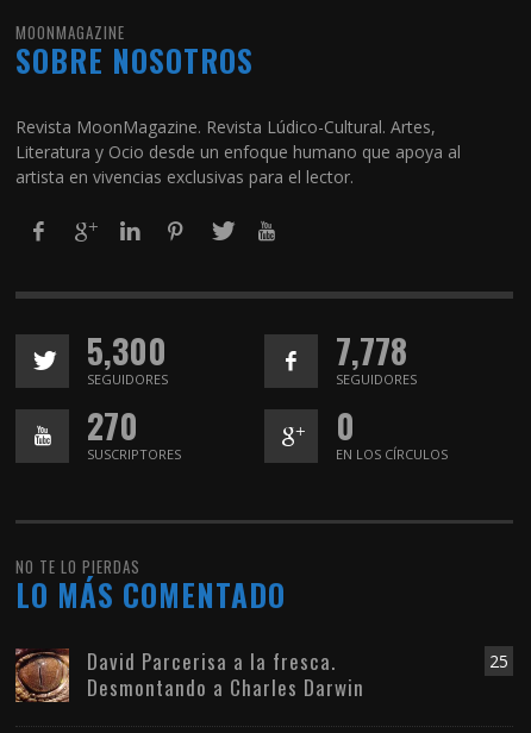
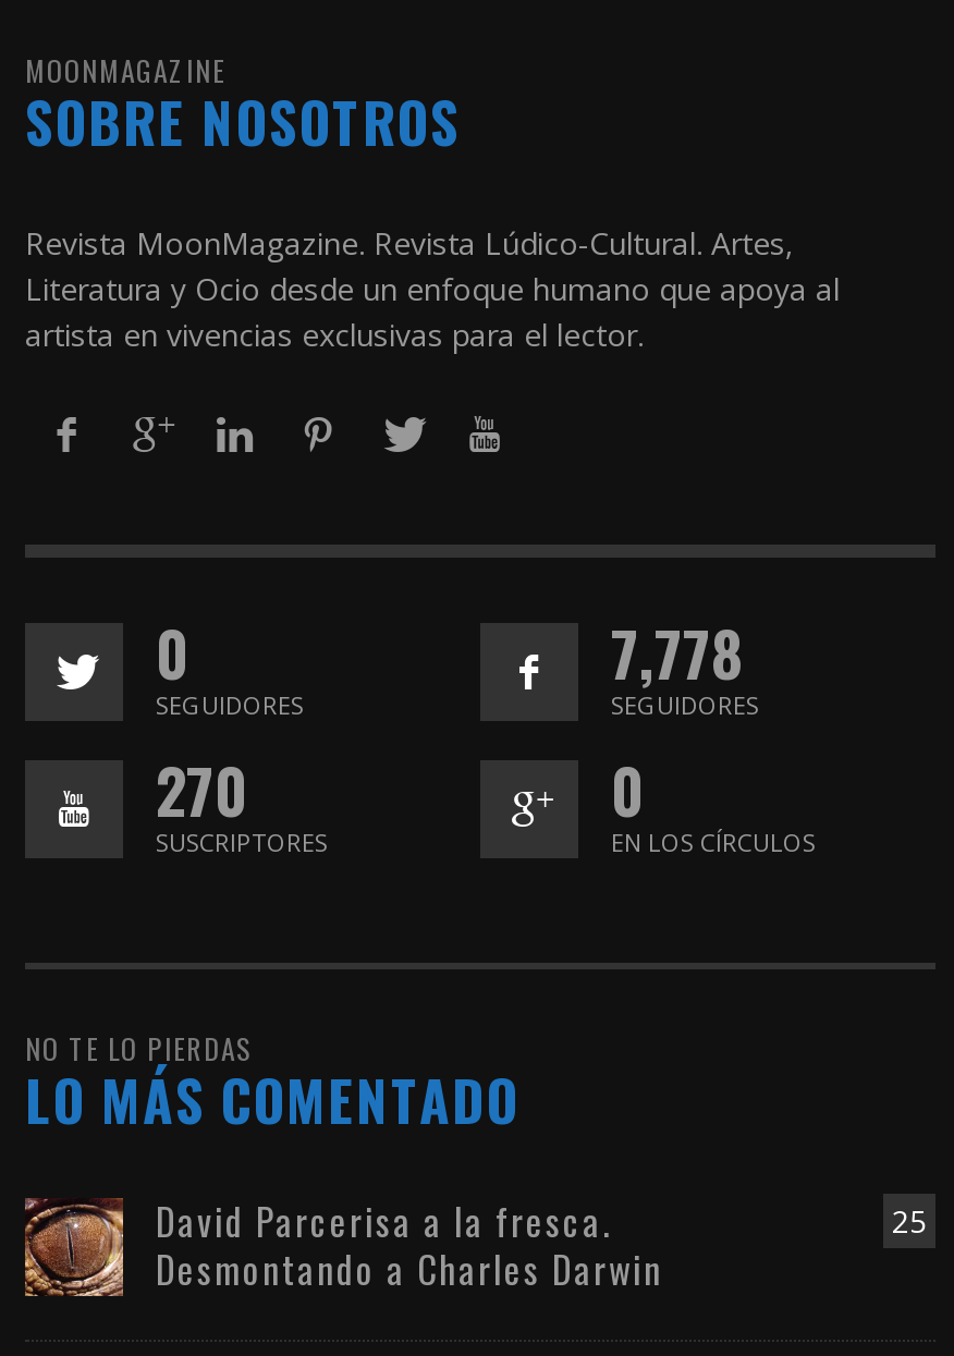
- 5,300
+ 0
